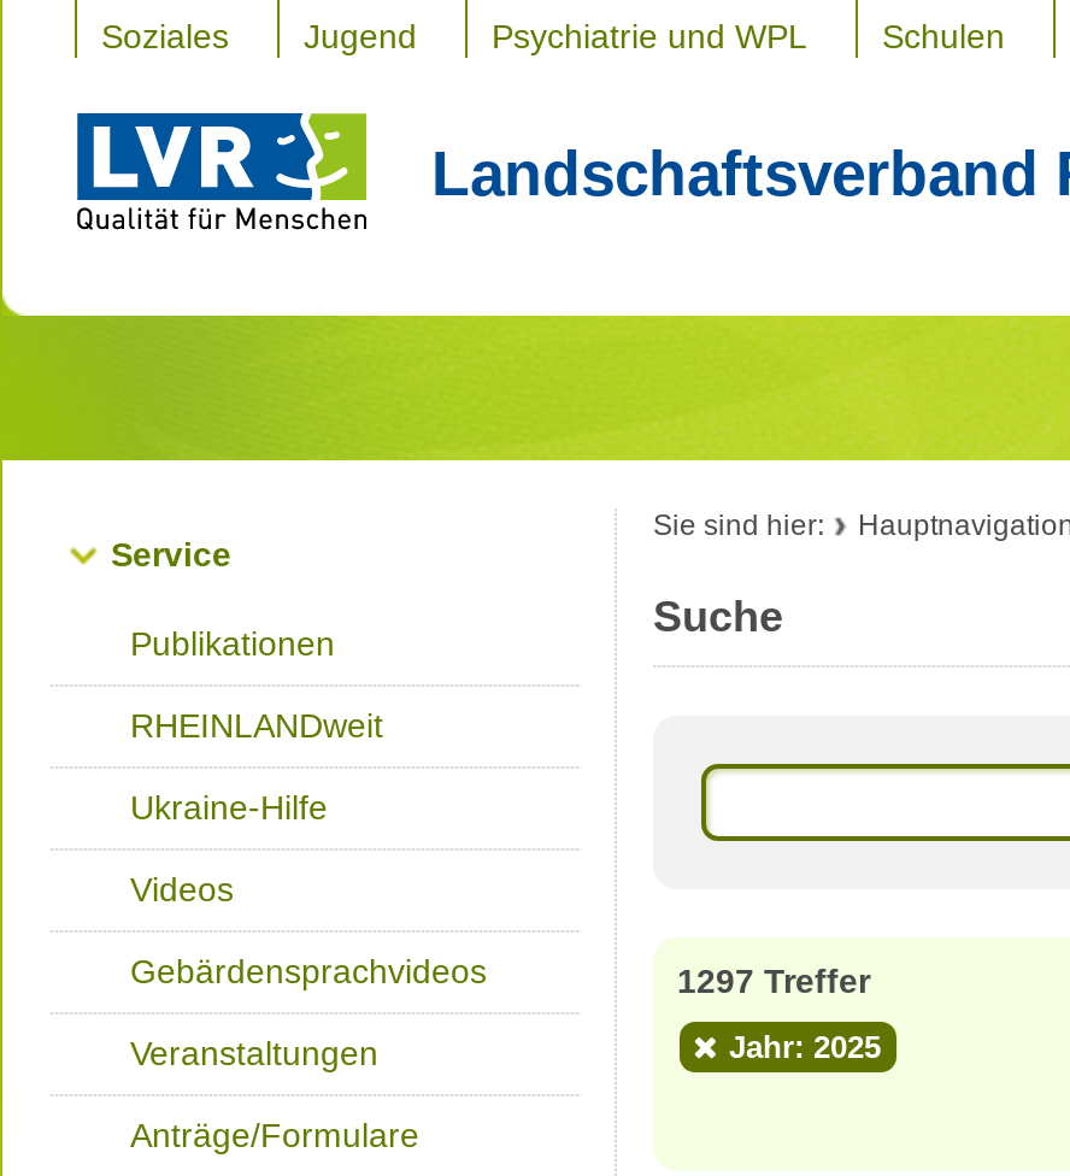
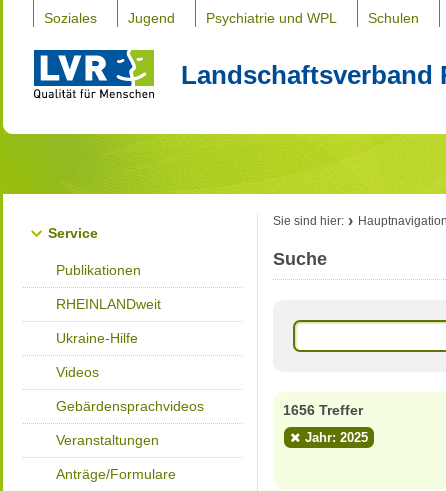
- 1297 Treffer
+ 1656 Treffer
